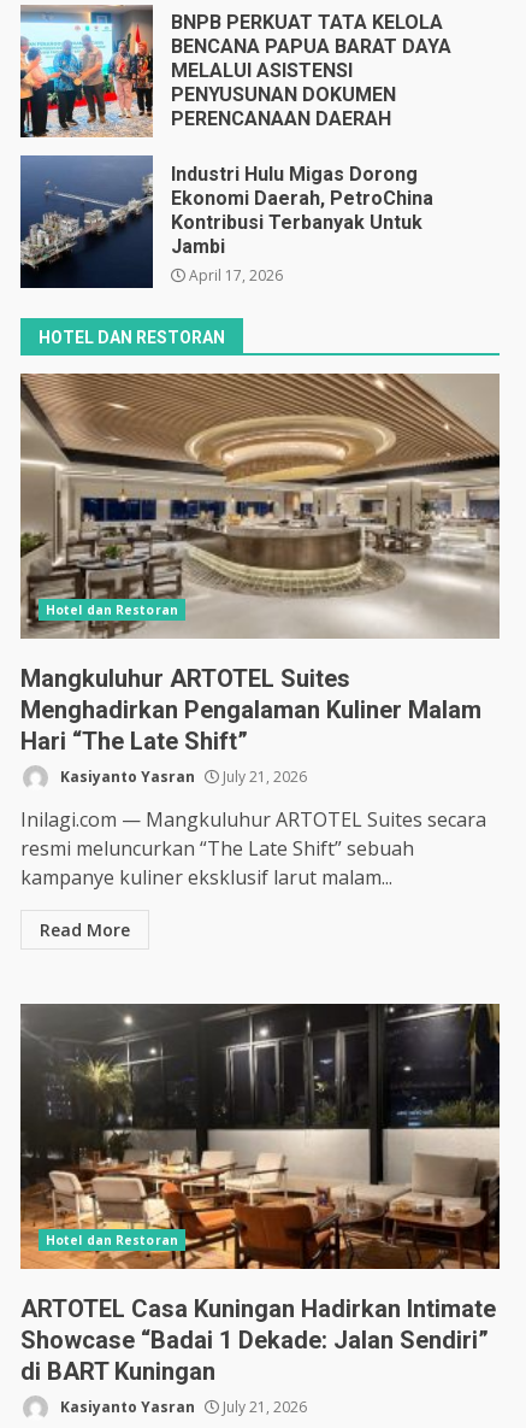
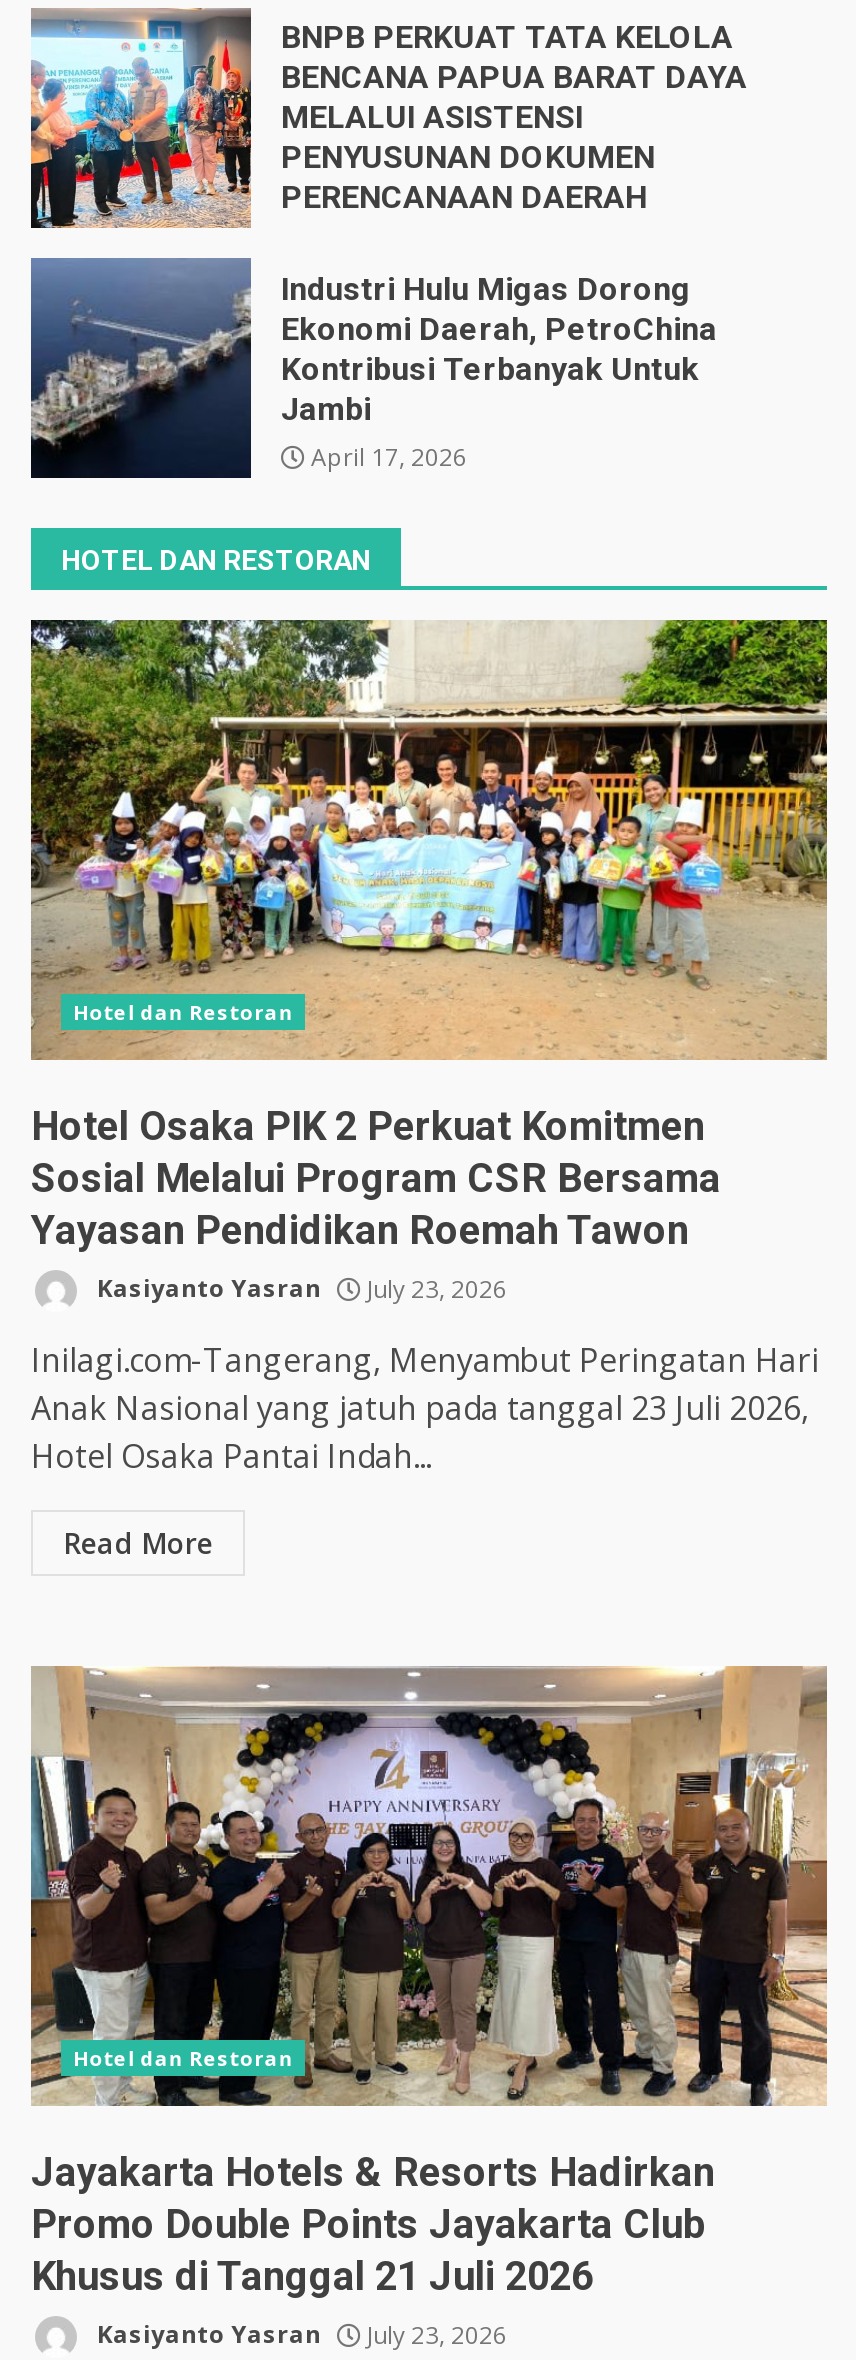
- [image]
- Mangkuluhur ARTOTEL Suites
- Menghadirkan Pengalaman Kuliner Malam
- Hari “The Late Shift”
+ [image]
+ Hotel Osaka PIK 2 Perkuat Komitmen
+ Sosial Melalui Program CSR Bersama
+ Yayasan Pendidikan Roemah Tawon

- Kasiyanto Yasran July 21, 2026
+ Kasiyanto Yasran July 23, 2026

- Inilagi.com — Mangkuluhur ARTOTEL Suites secara
- resmi meluncurkan “The Late Shift” sebuah
- kampanye kuliner eksklusif larut malam...
+ Inilagi.com-Tangerang, Menyambut Peringatan Hari
+ Anak Nasional yang jatuh pada tanggal 23 Juli 2026,
+ Hotel Osaka Pantai Indah...

- [image]
- ARTOTEL Casa Kuningan Hadirkan Intimate
- Showcase “Badai 1 Dekade: Jalan Sendiri”
- di BART Kuningan
+ [image]
+ Jayakarta Hotels & Resorts Hadirkan
+ Promo Double Points Jayakarta Club
+ Khusus di Tanggal 21 Juli 2026

- Kasiyanto Yasran July 21, 2026
+ Kasiyanto Yasran July 23, 2026
